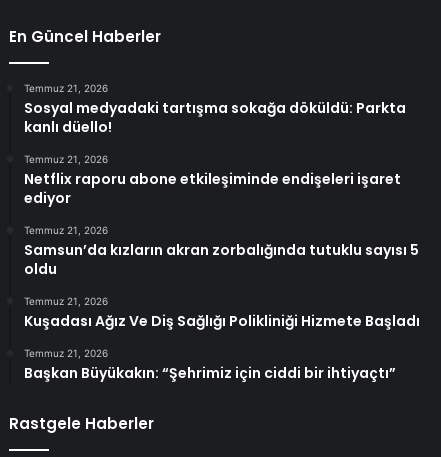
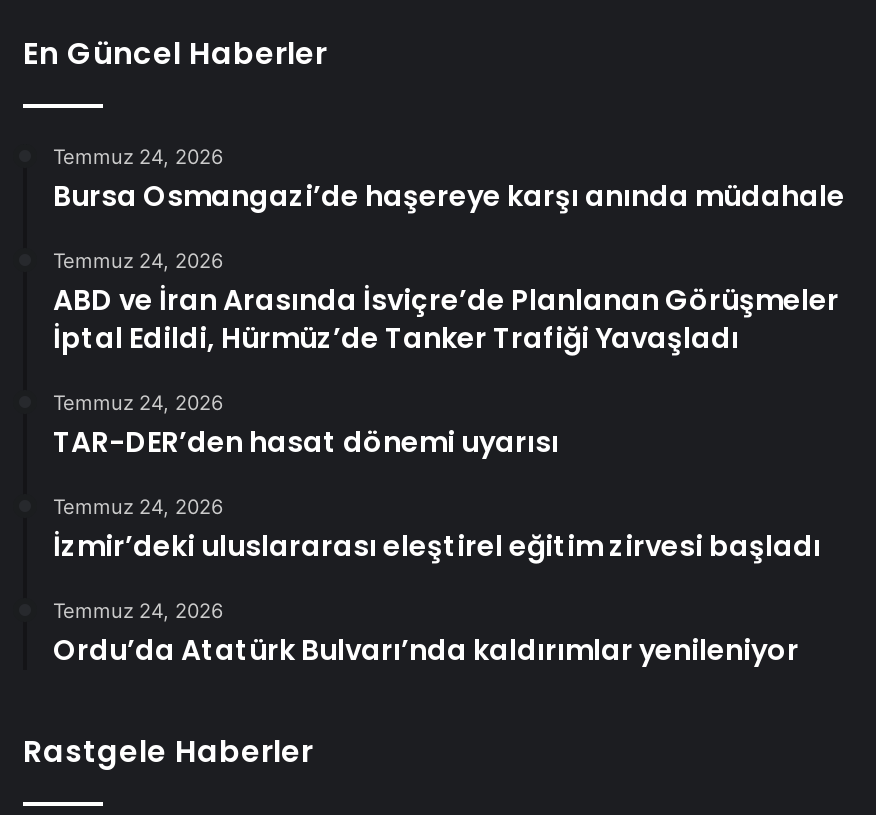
- Temmuz 21, 2026
- Sosyal medyadaki tartışma sokağa döküldü: Parkta
- kanlı düello!
+ Temmuz 24, 2026
+ Bursa Osmangazi’de haşereye karşı anında müdahale

- Temmuz 21, 2026
- Netflix raporu abone etkileşiminde endişeleri işaret
- ediyor
+ Temmuz 24, 2026
+ ABD ve İran Arasında İsviçre’de Planlanan Görüşmeler
+ İptal Edildi, Hürmüz’de Tanker Trafiği Yavaşladı

- Temmuz 21, 2026
- Samsun’da kızların akran zorbalığında tutuklu sayısı 5
- oldu
+ Temmuz 24, 2026
+ TAR-DER’den hasat dönemi uyarısı

- Temmuz 21, 2026
- Kuşadası Ağız Ve Diş Sağlığı Polikliniği Hizmete Başladı
+ Temmuz 24, 2026
+ İzmir’deki uluslararası eleştirel eğitim zirvesi başladı

- Temmuz 21, 2026
- Başkan Büyükakın: “Şehrimiz için ciddi bir ihtiyaçtı”
+ Temmuz 24, 2026
+ Ordu’da Atatürk Bulvarı’nda kaldırımlar yenileniyor
